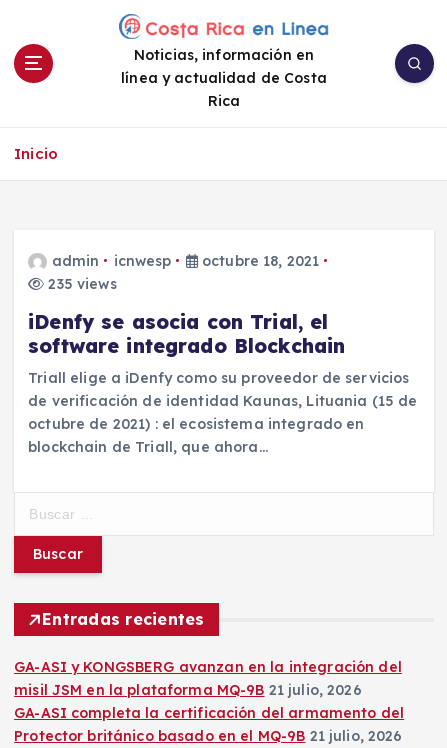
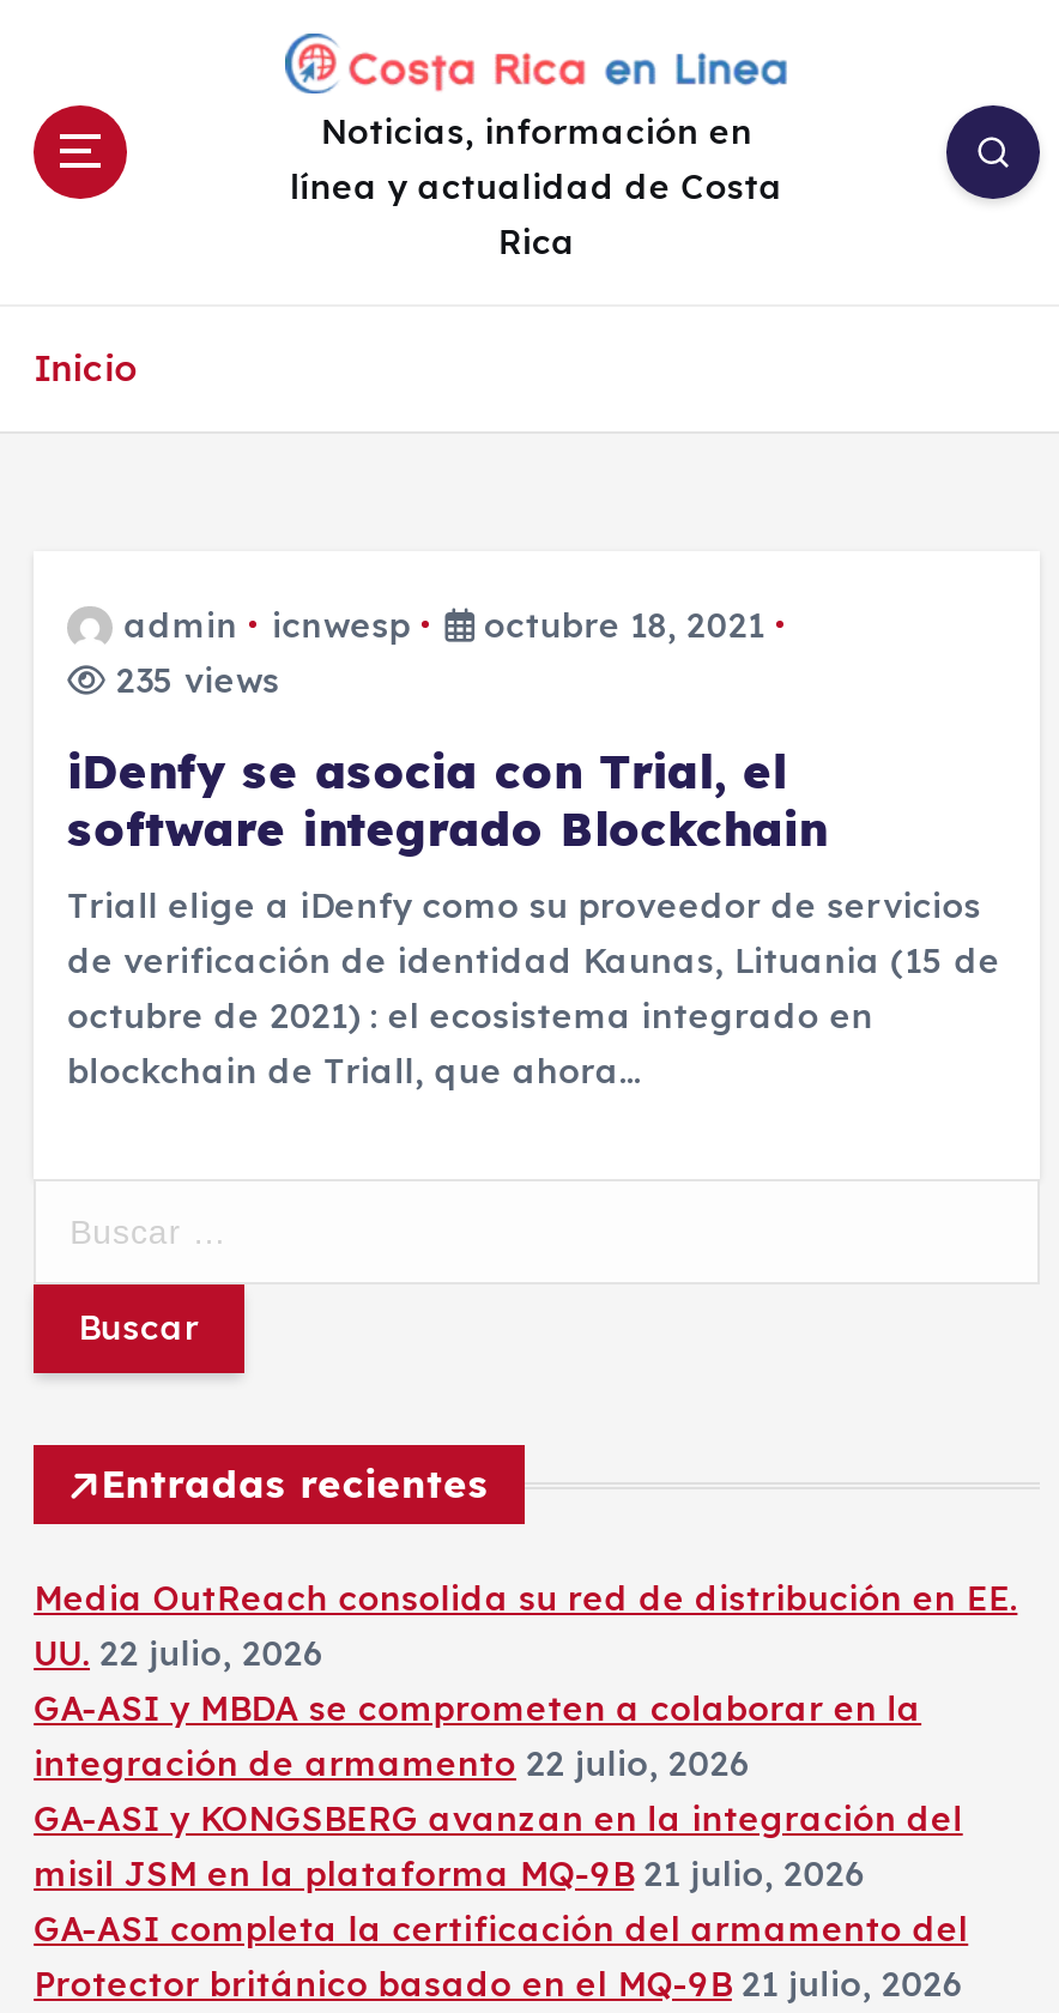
+ Media OutReach consolida su red de distribución en EE.
+ UU. 22 julio, 2026
+ GA-ASI y MBDA se comprometen a colaborar en la
+ integración de armamento 22 julio, 2026
